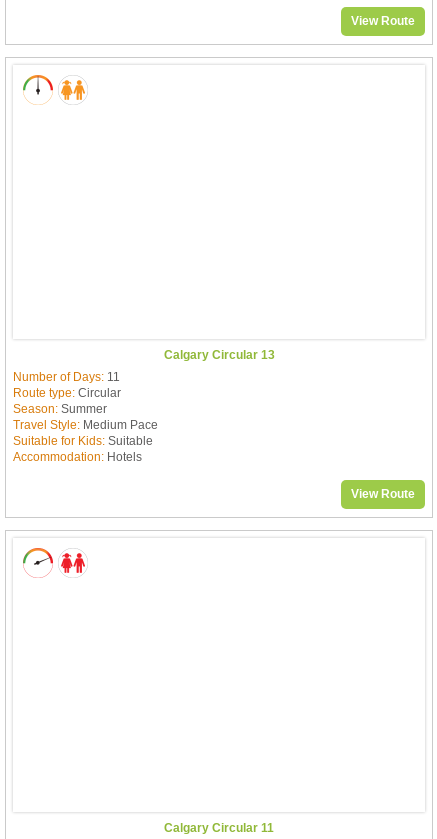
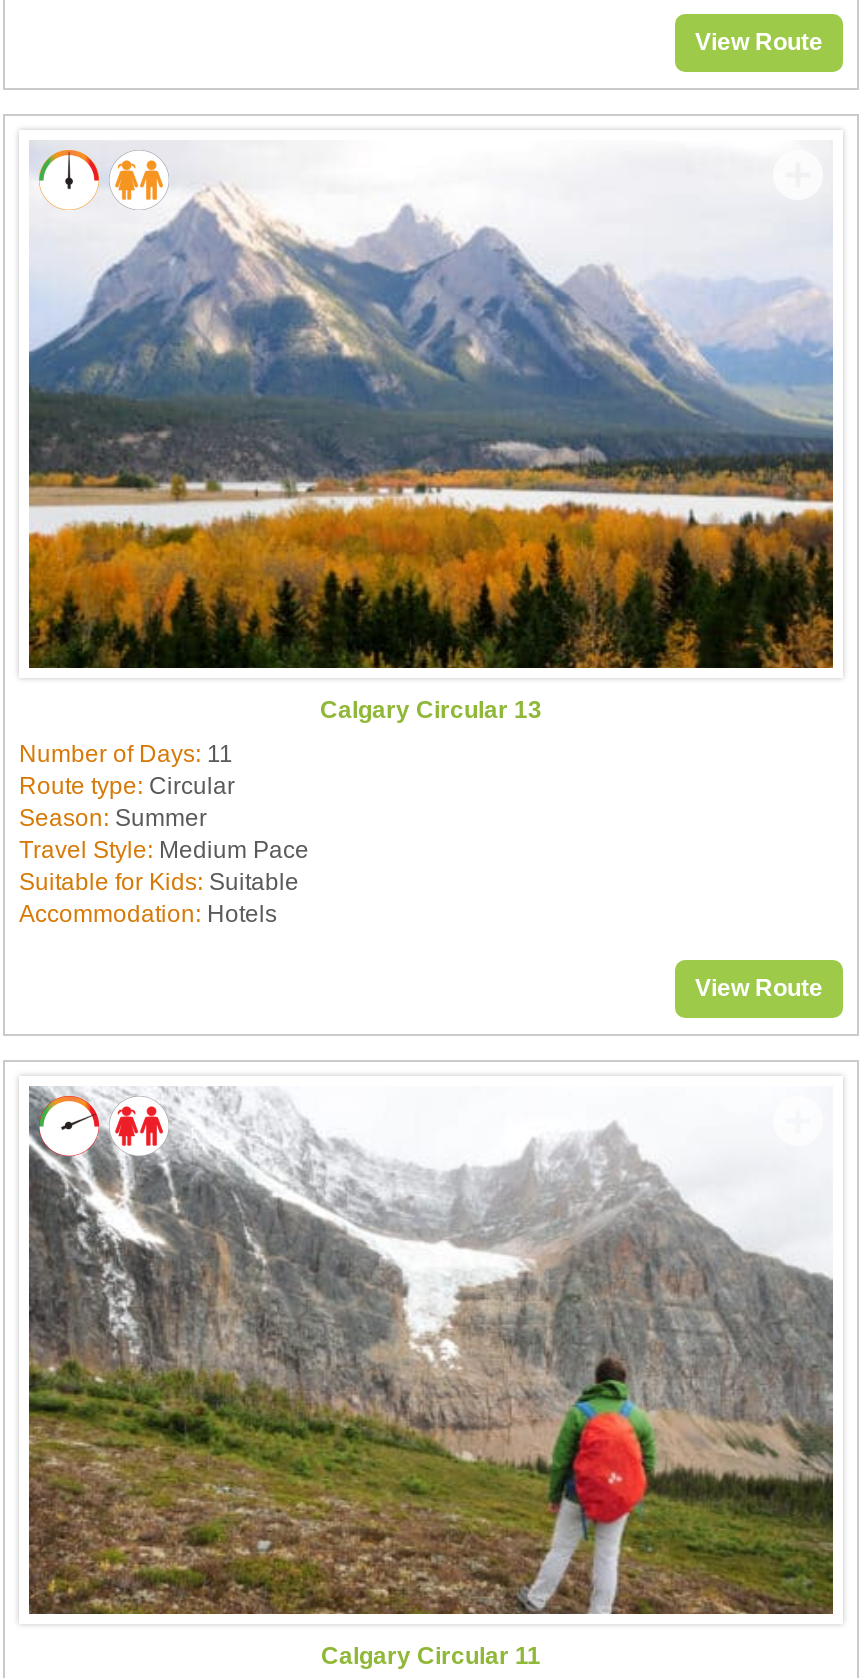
+ [image]

+ [image]
